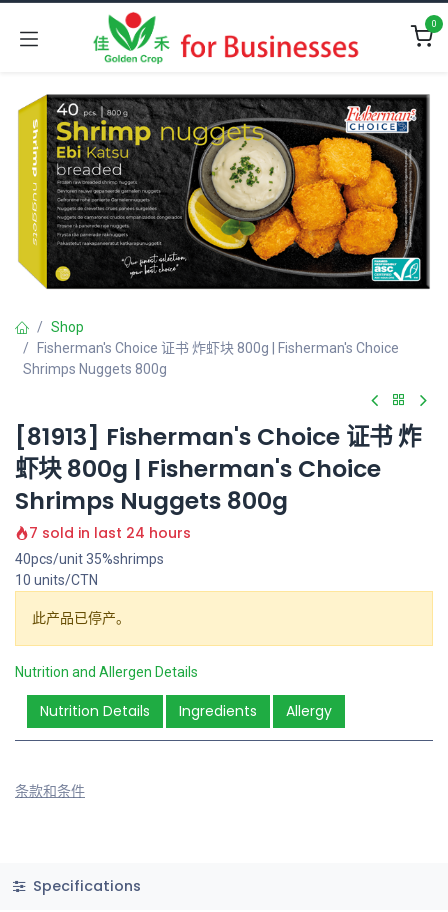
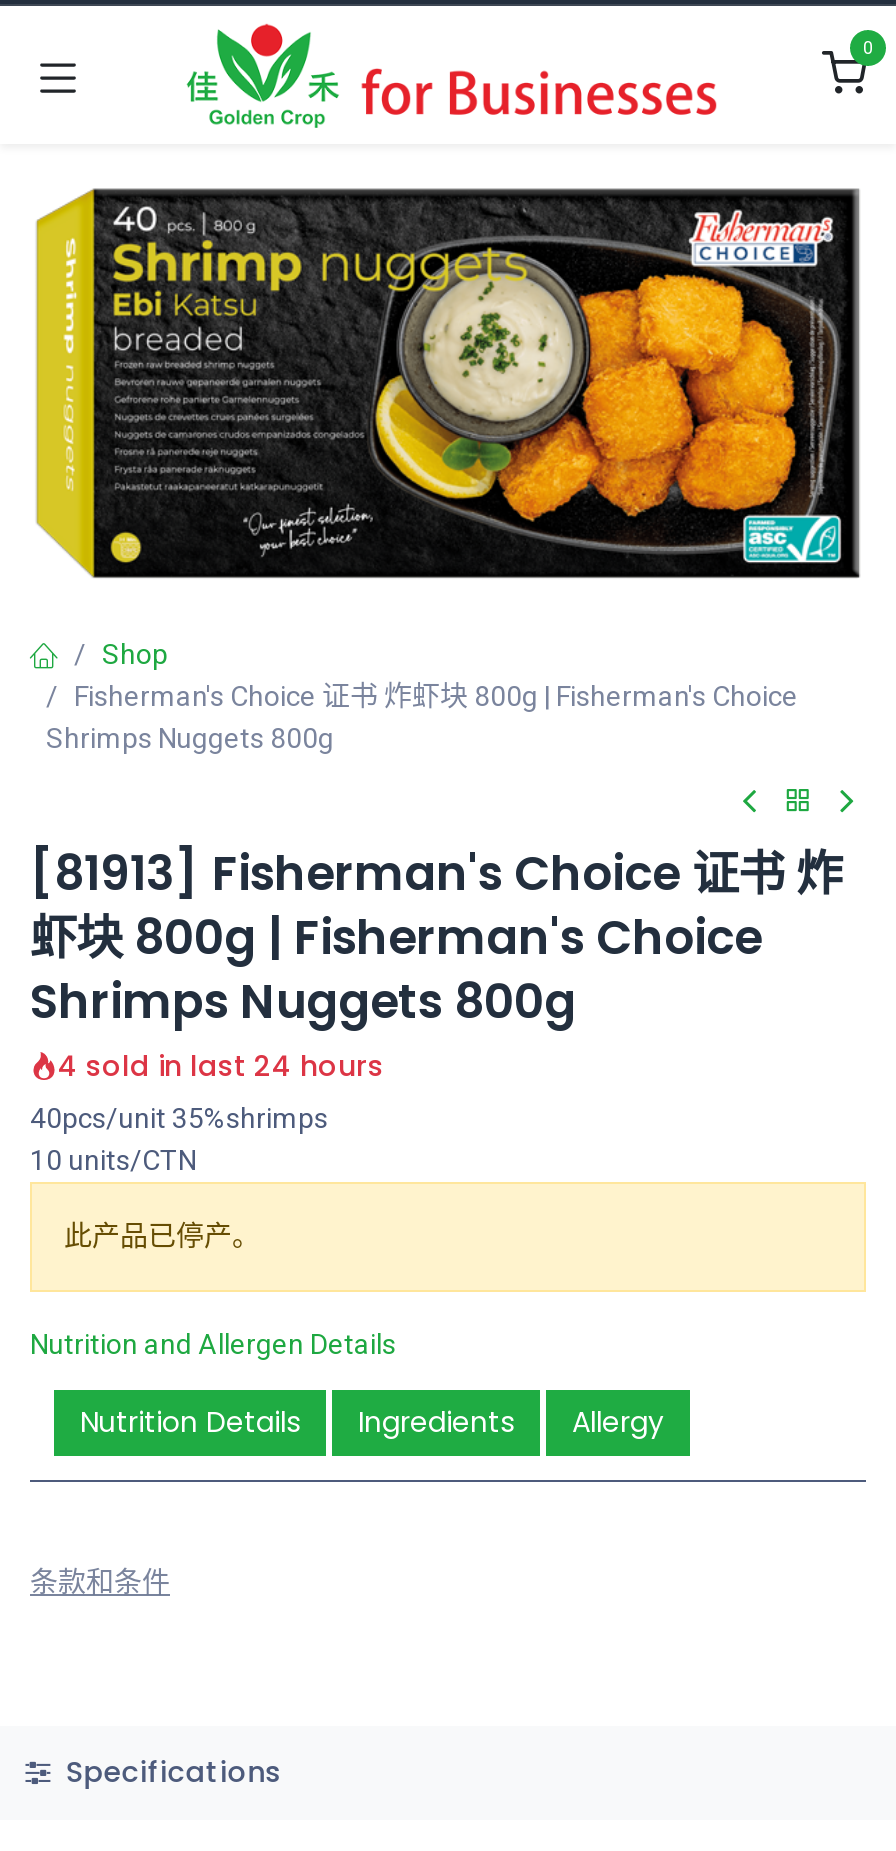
- 7 sold in last 24 hours
+ 4 sold in last 24 hours
